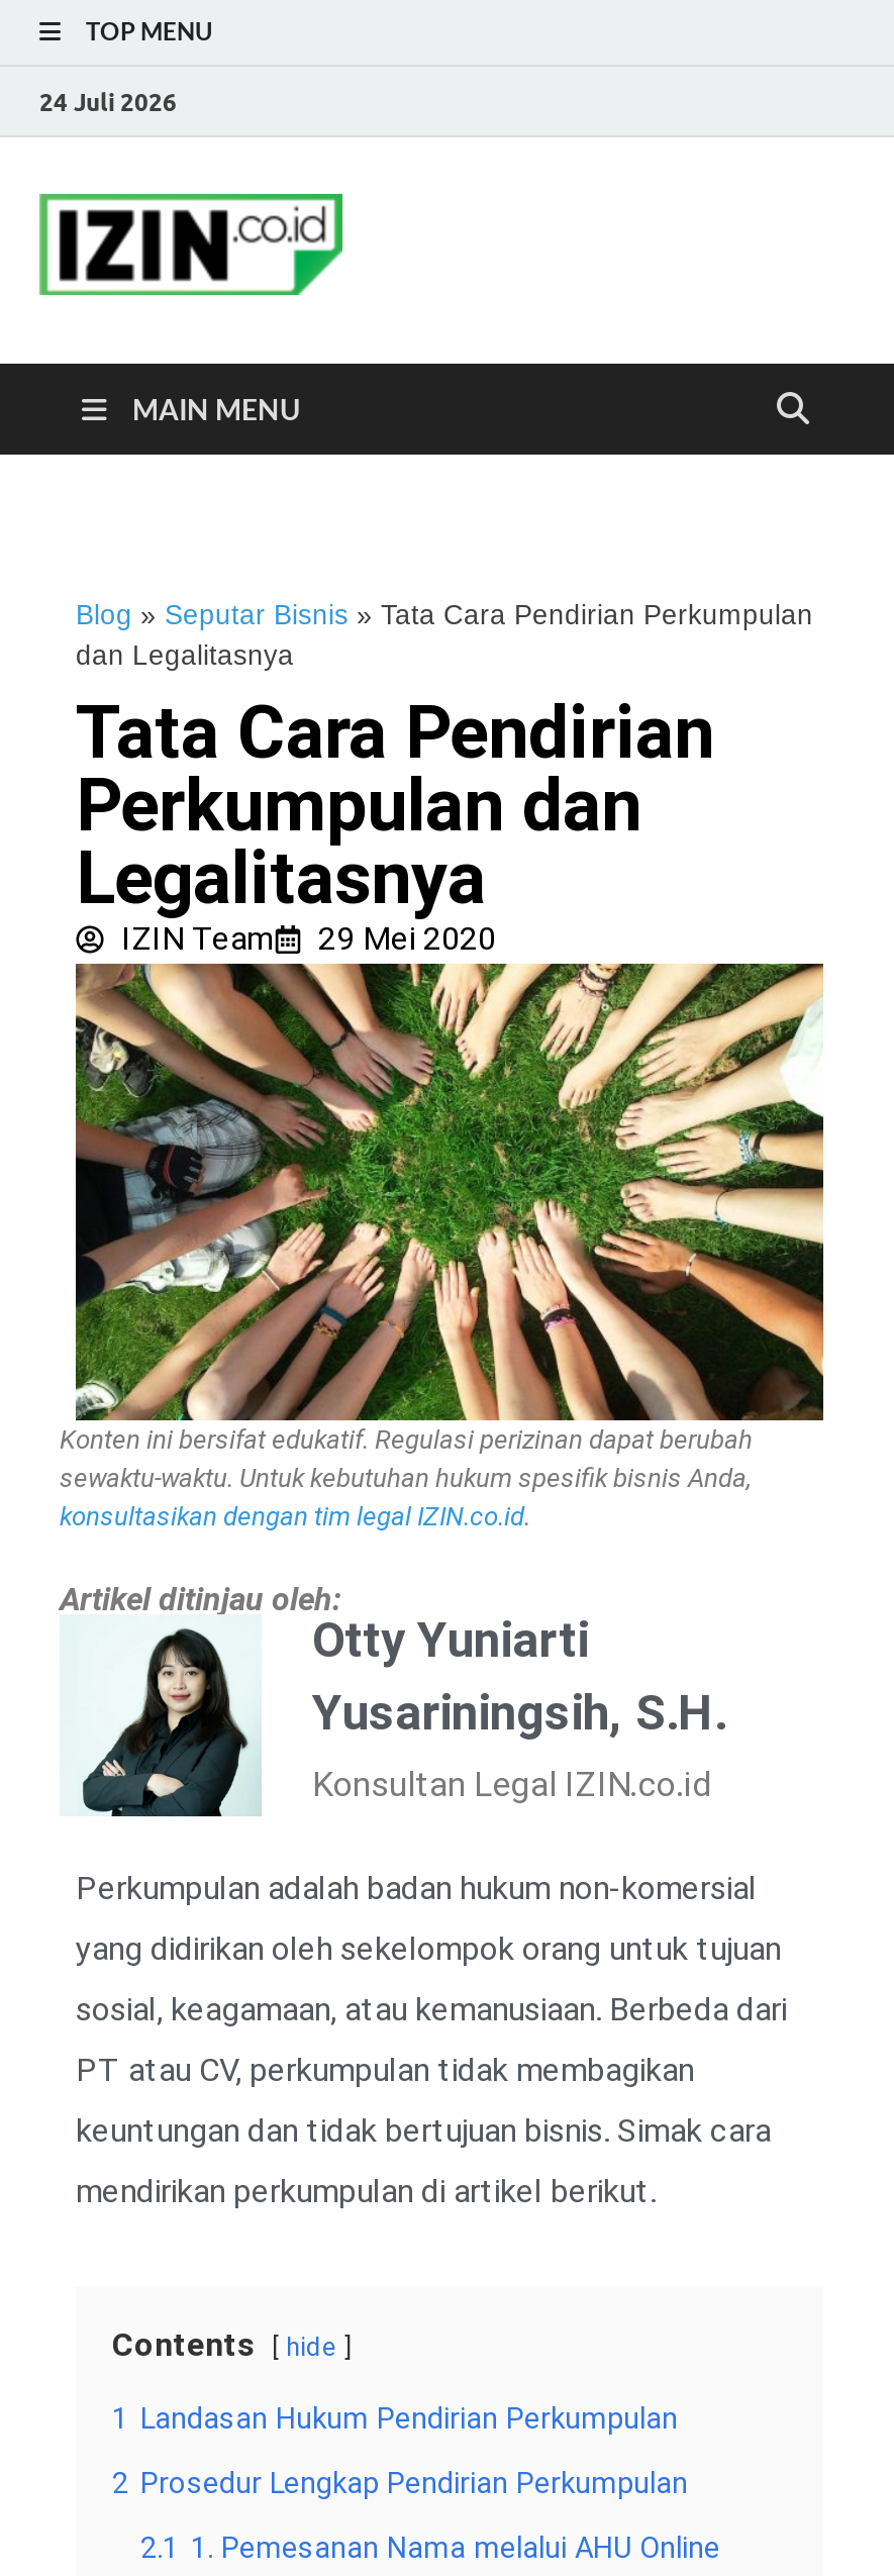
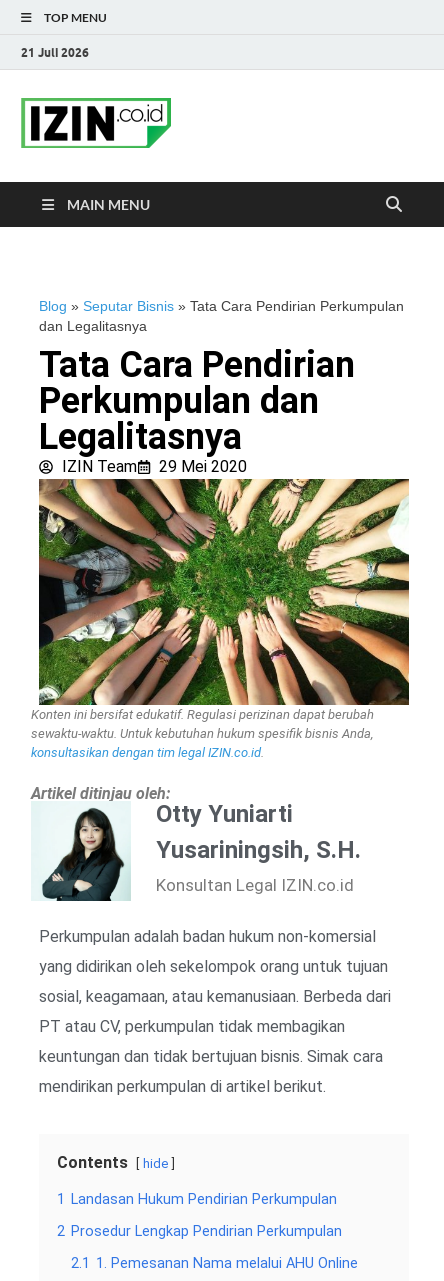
- 24 Juli 2026
+ 21 Juli 2026
